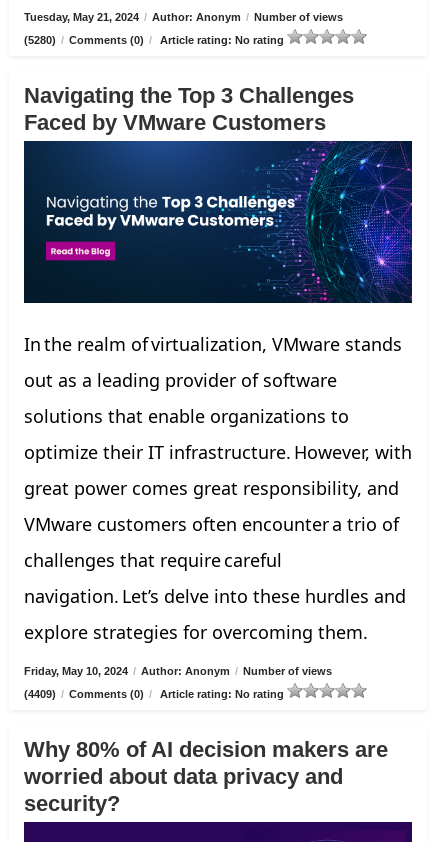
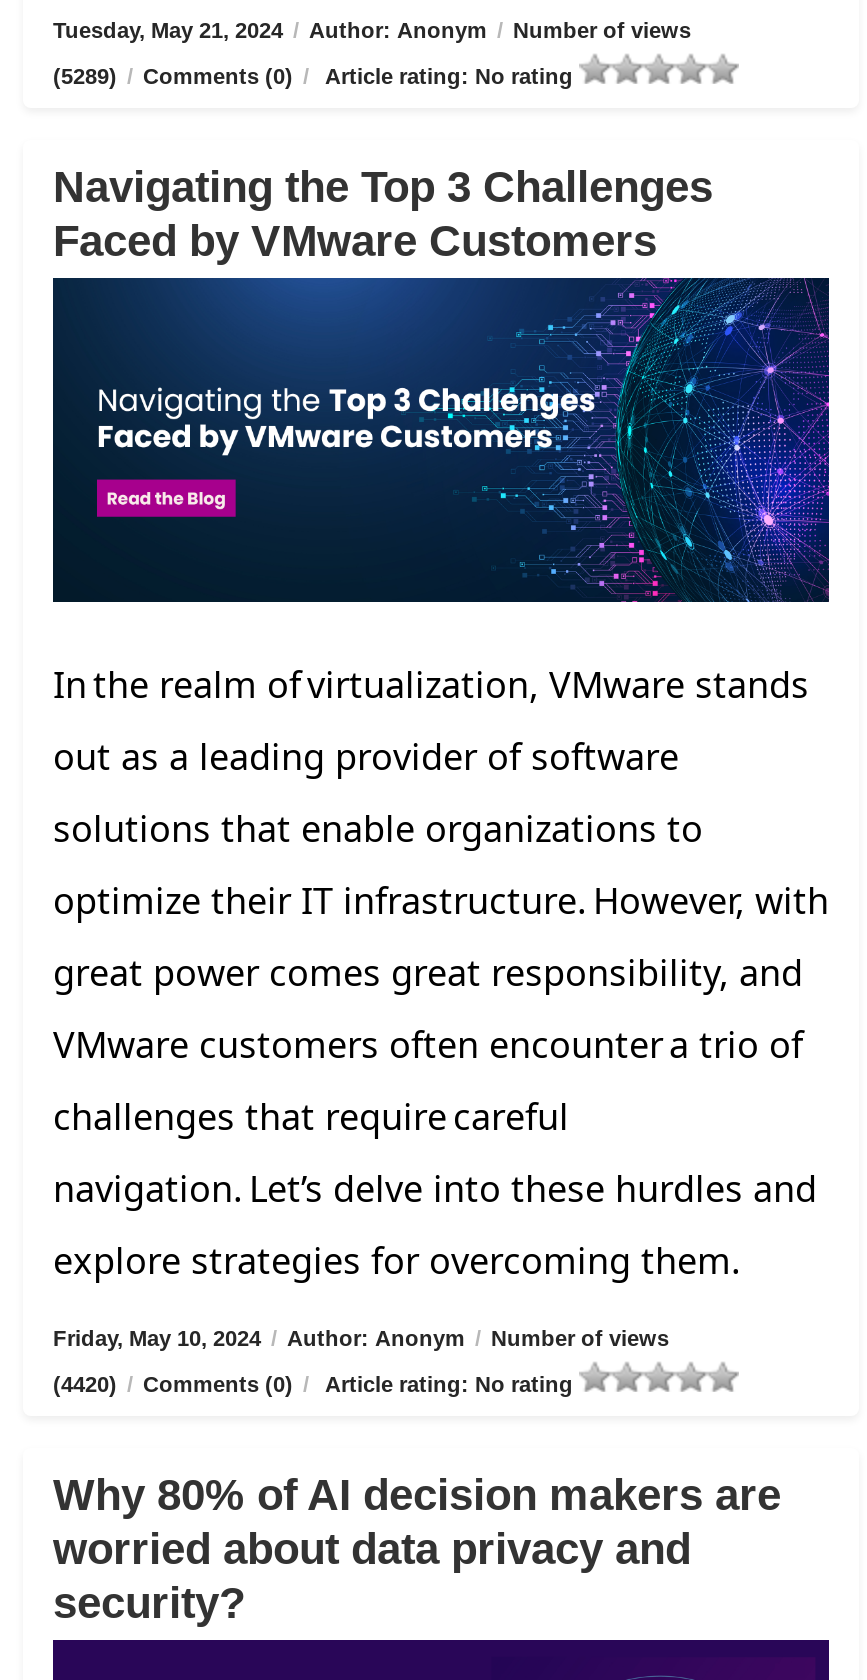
- (5280) / Comments (0) / Article rating: No rating
+ (5289) / Comments (0) / Article rating: No rating

- (4409) / Comments (0) / Article rating: No rating
+ (4420) / Comments (0) / Article rating: No rating
